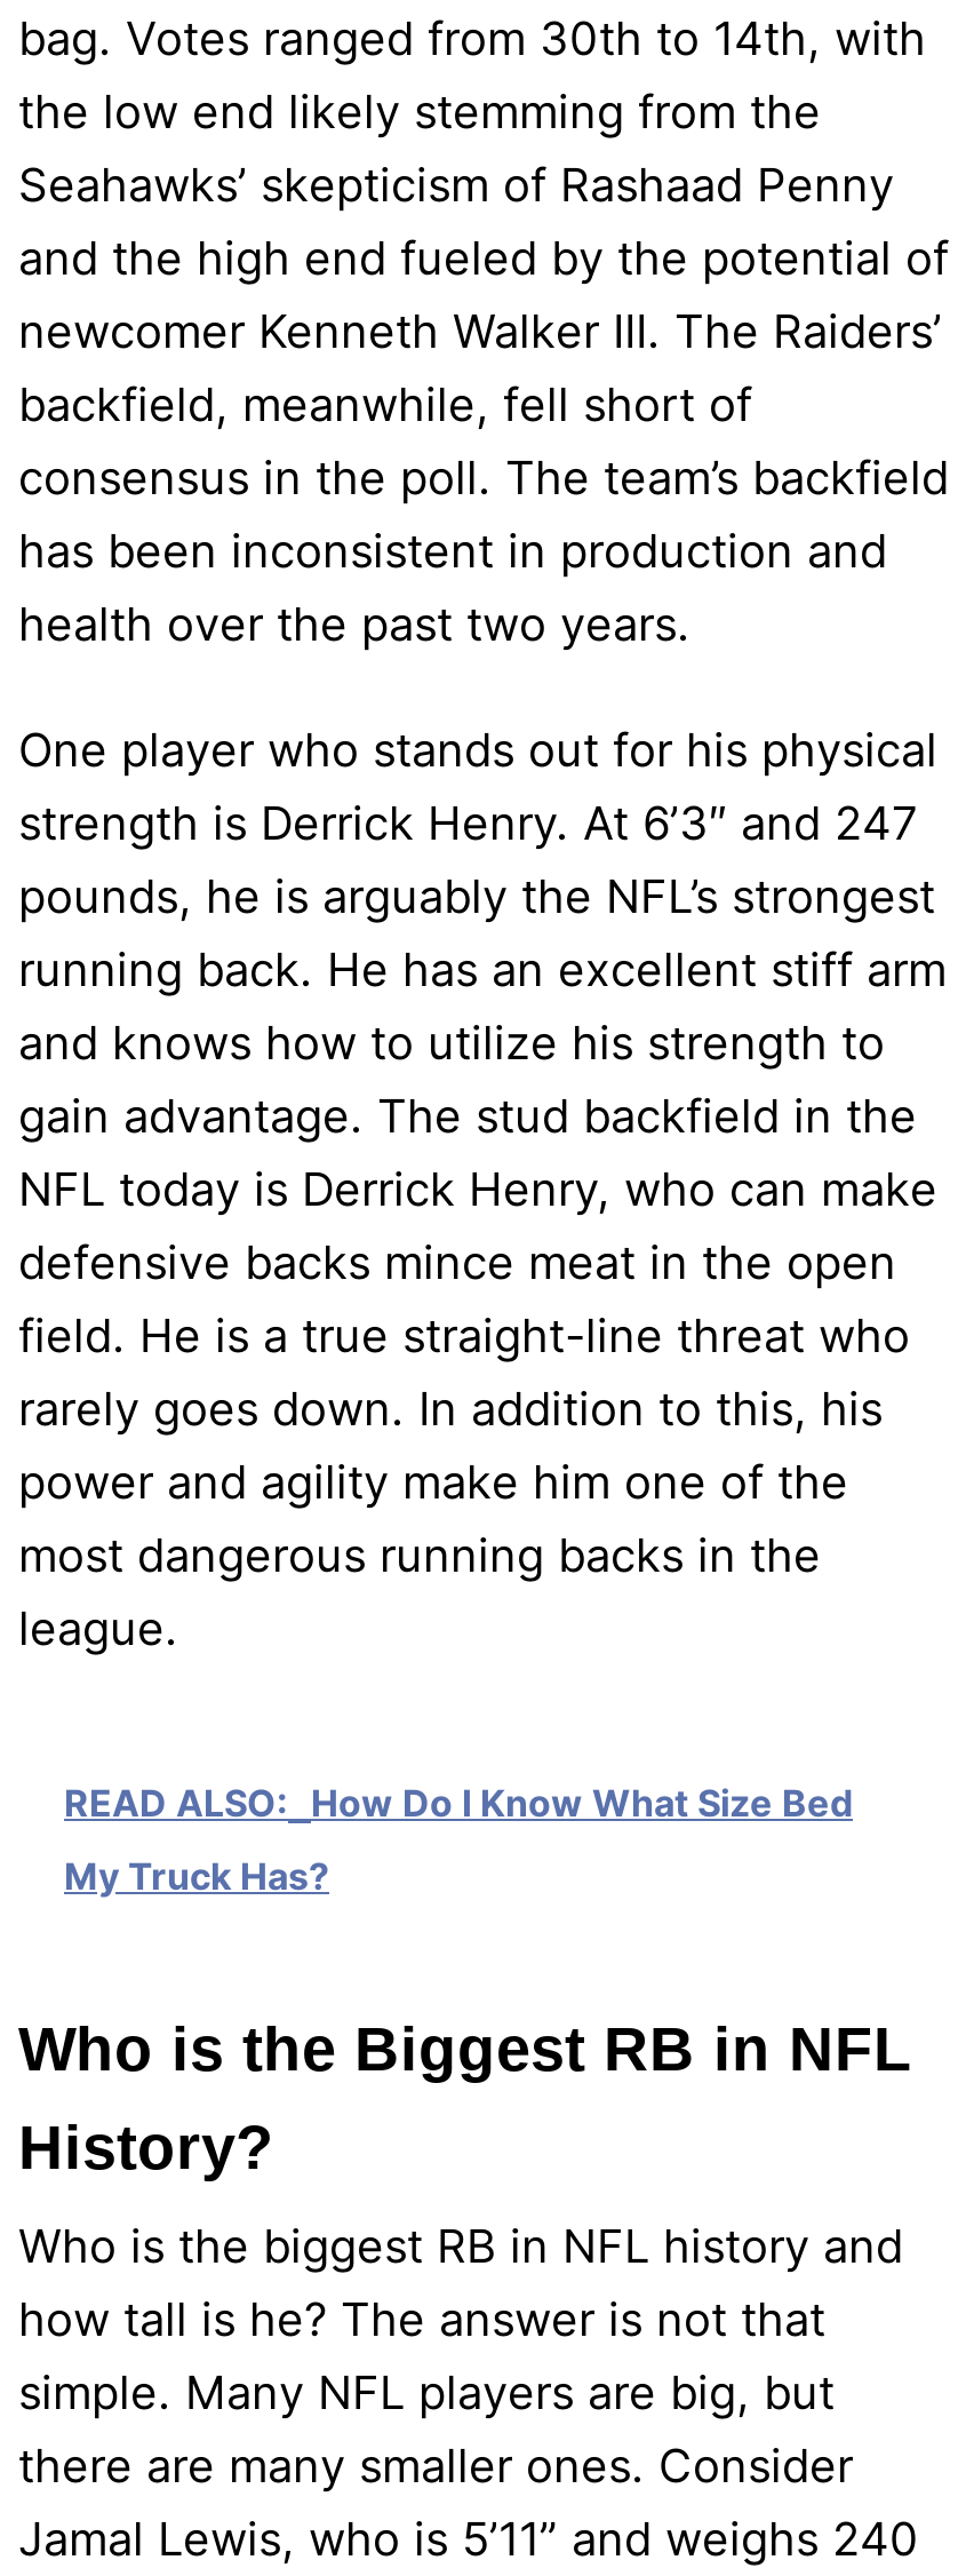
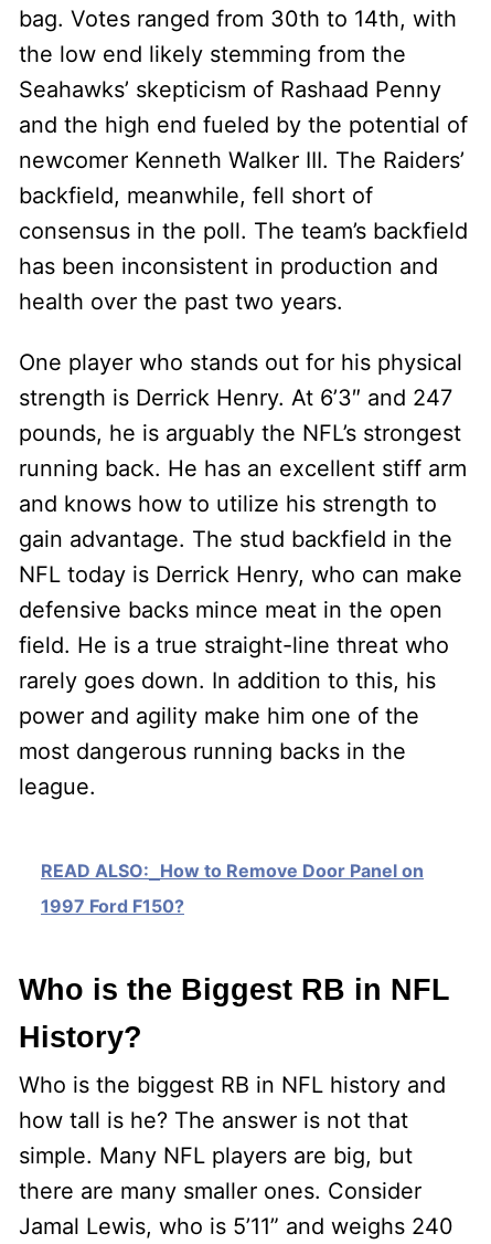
- READ ALSO: How Do I Know What Size Bed
+ READ ALSO: How to Remove Door Panel on

- My Truck Has?
+ 1997 Ford F150?
